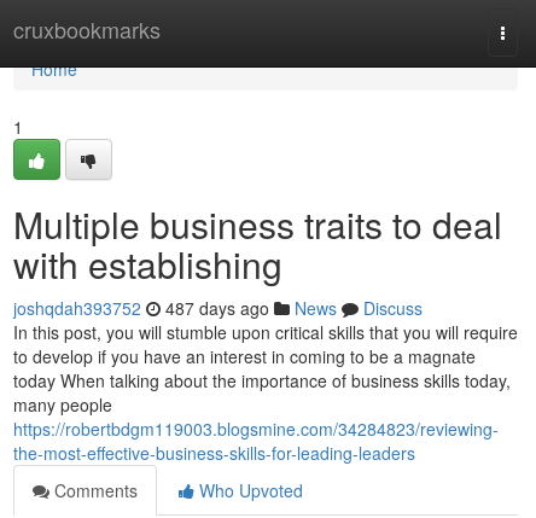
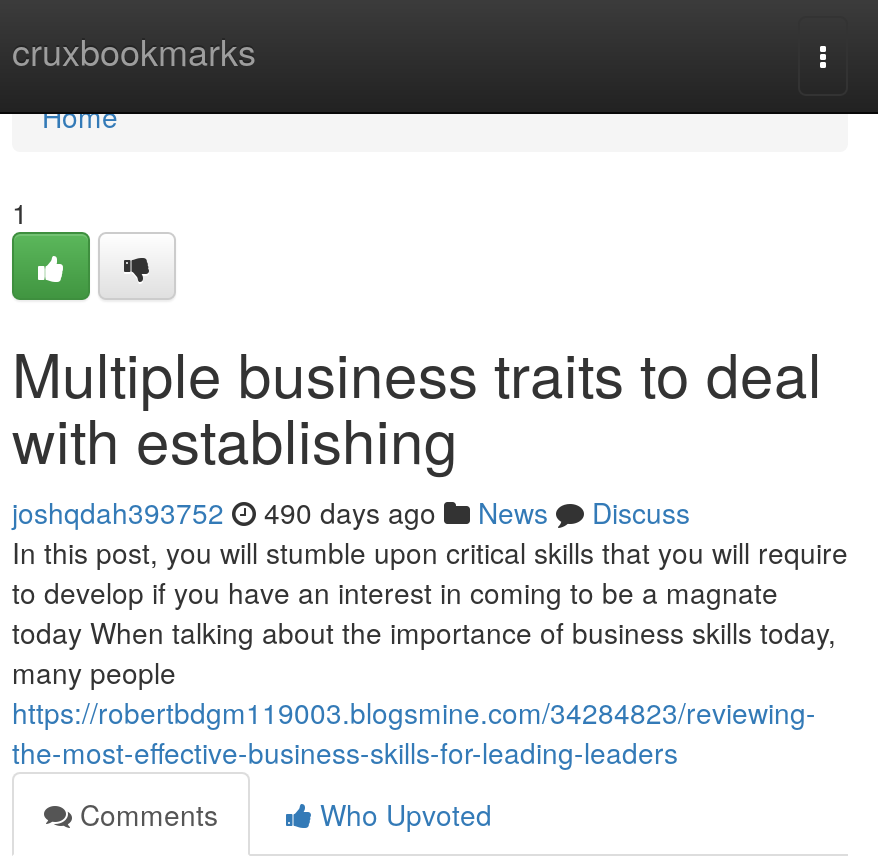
- joshqdah393752 487 days ago News Discuss
+ joshqdah393752 490 days ago News Discuss
